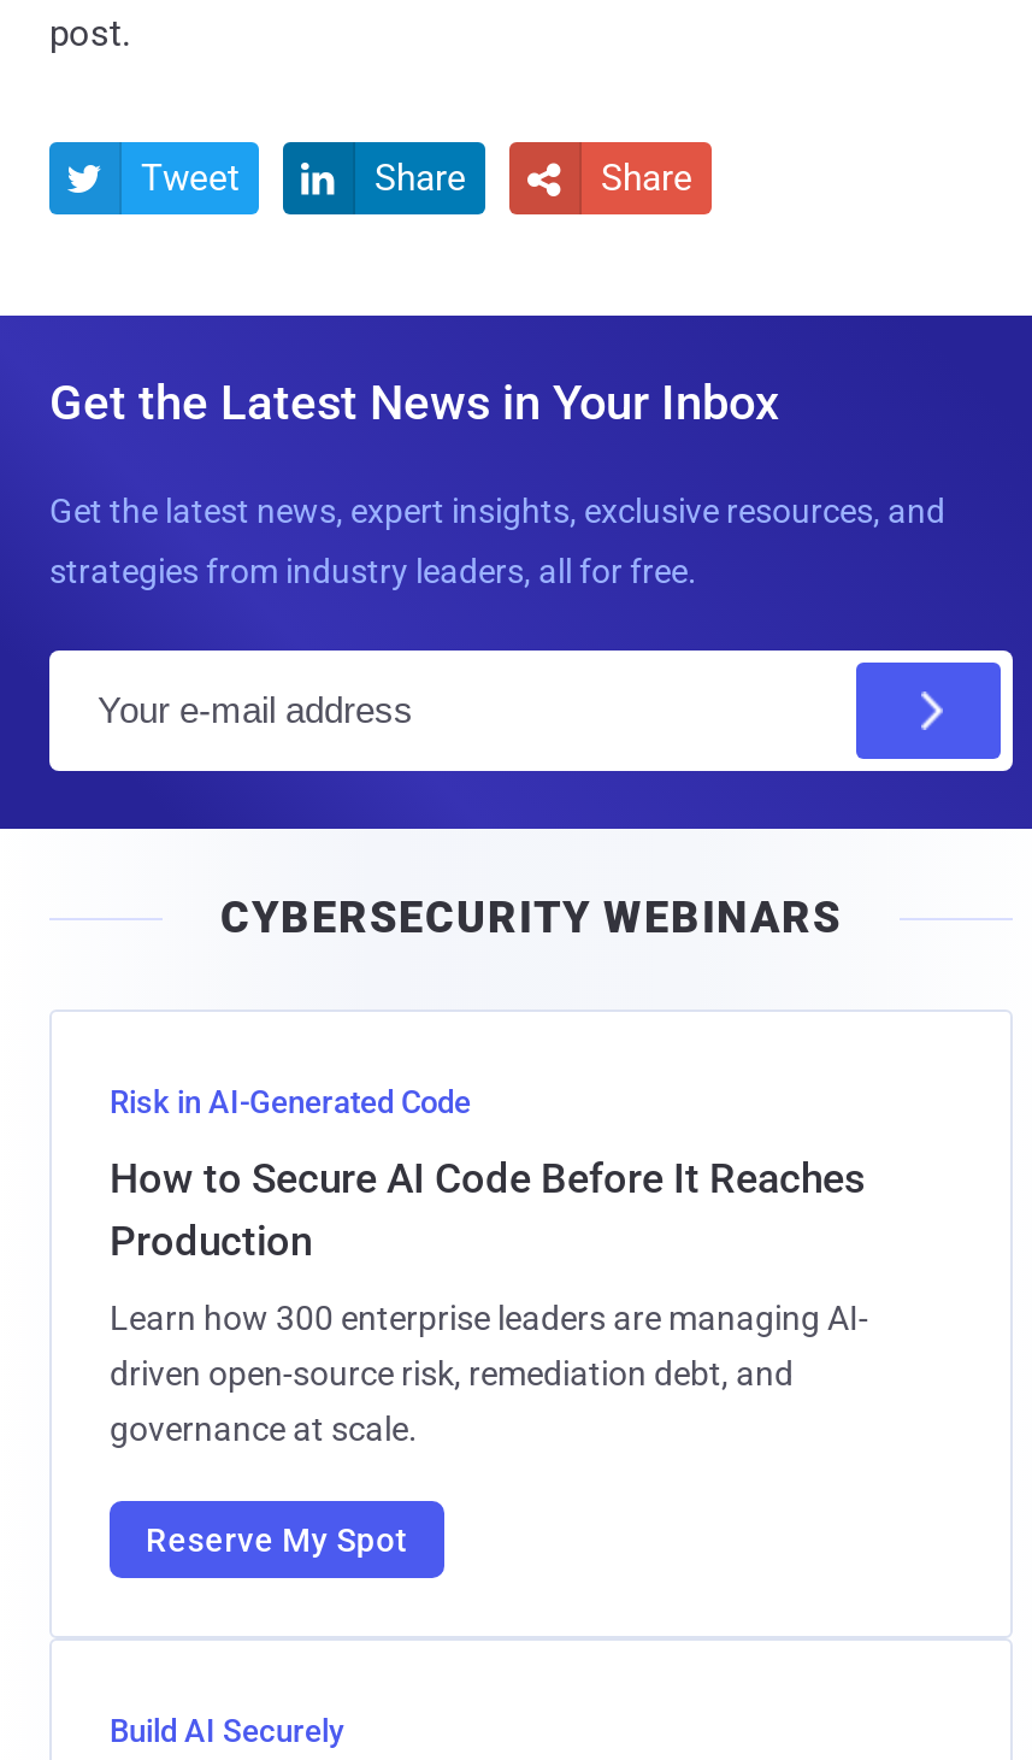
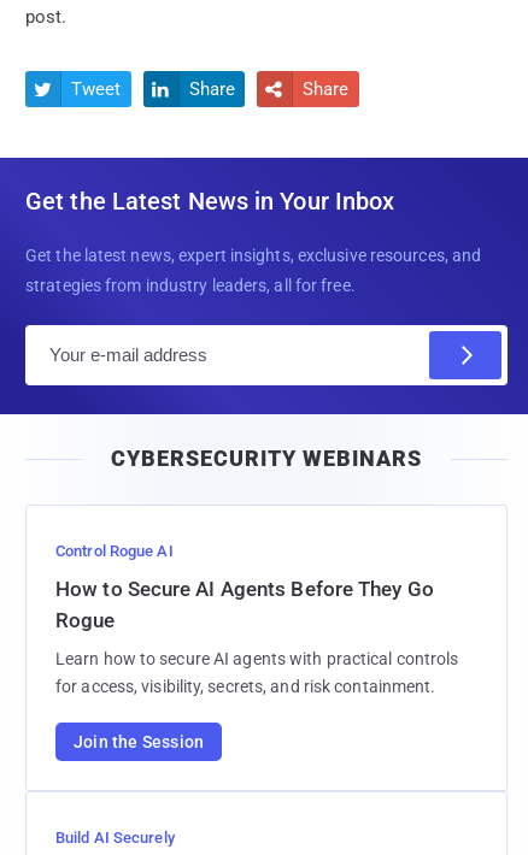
- Risk in AI-Generated Code
+ Control Rogue AI

- How to Secure AI Code Before It Reaches
- Production
+ How to Secure AI Agents Before They Go
+ Rogue

- Learn how 300 enterprise leaders are managing AI-
- driven open-source risk, remediation debt, and
- governance at scale.
+ Learn how to secure AI agents with practical controls
+ for access, visibility, secrets, and risk containment.

- Reserve My Spot
+ Join the Session
